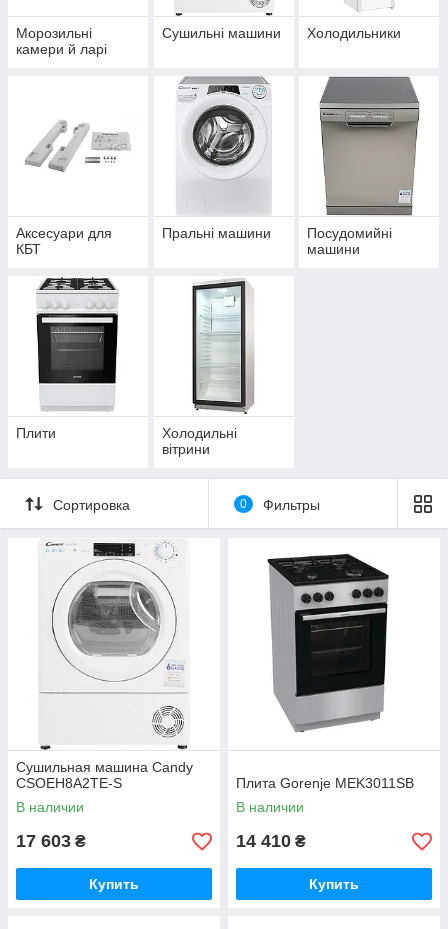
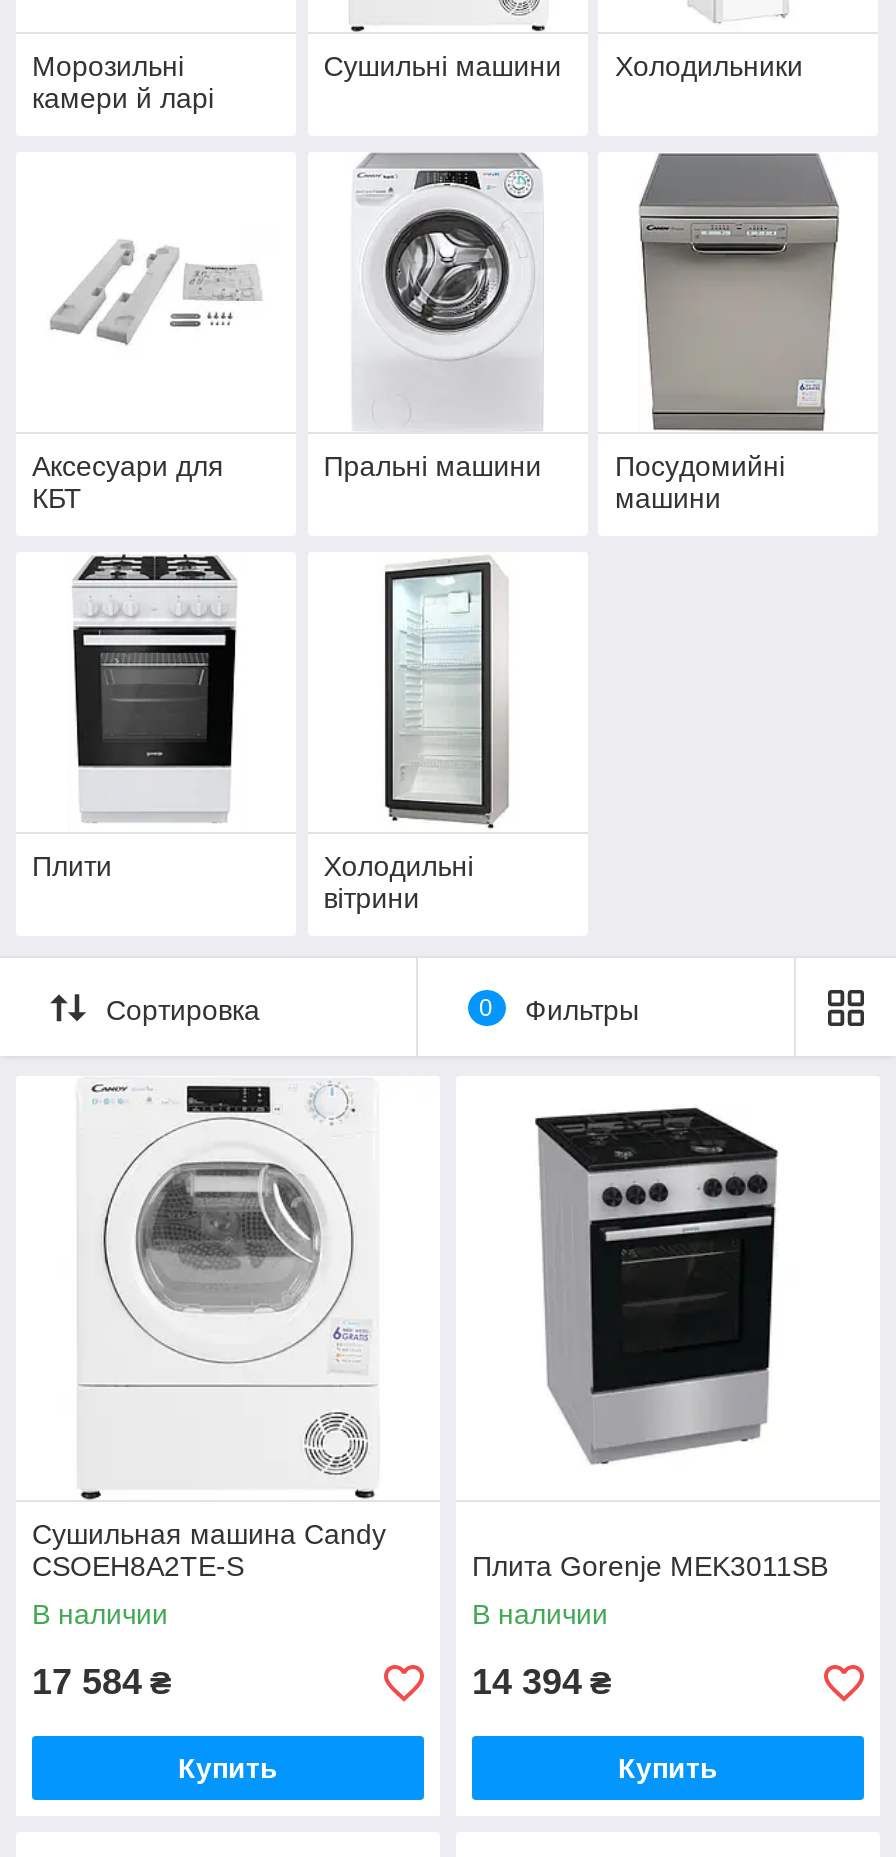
- 17 603 ₴
+ 17 584 ₴

- 14 410 ₴
+ 14 394 ₴
